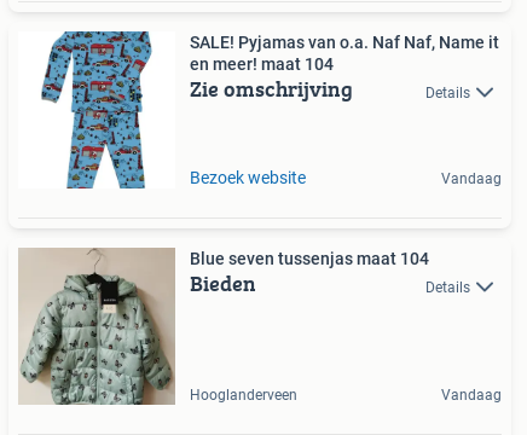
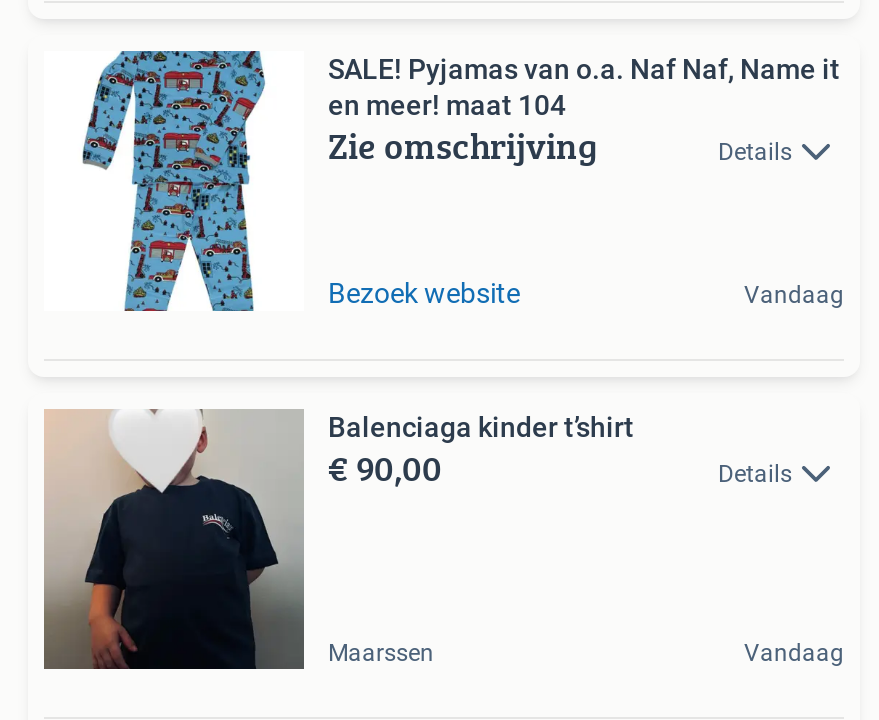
- [image]
- Blue seven tussenjas maat 104
- Bieden
+ [image]
+ Balenciaga kinder t’shirt
+ € 90,00

- Hooglanderveen
+ Maarssen
